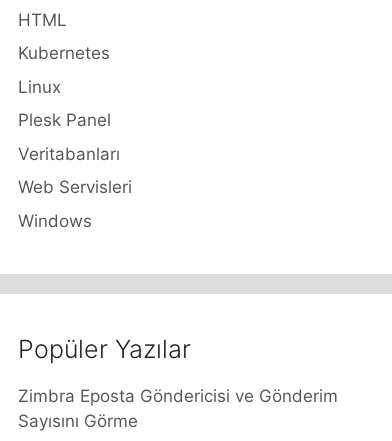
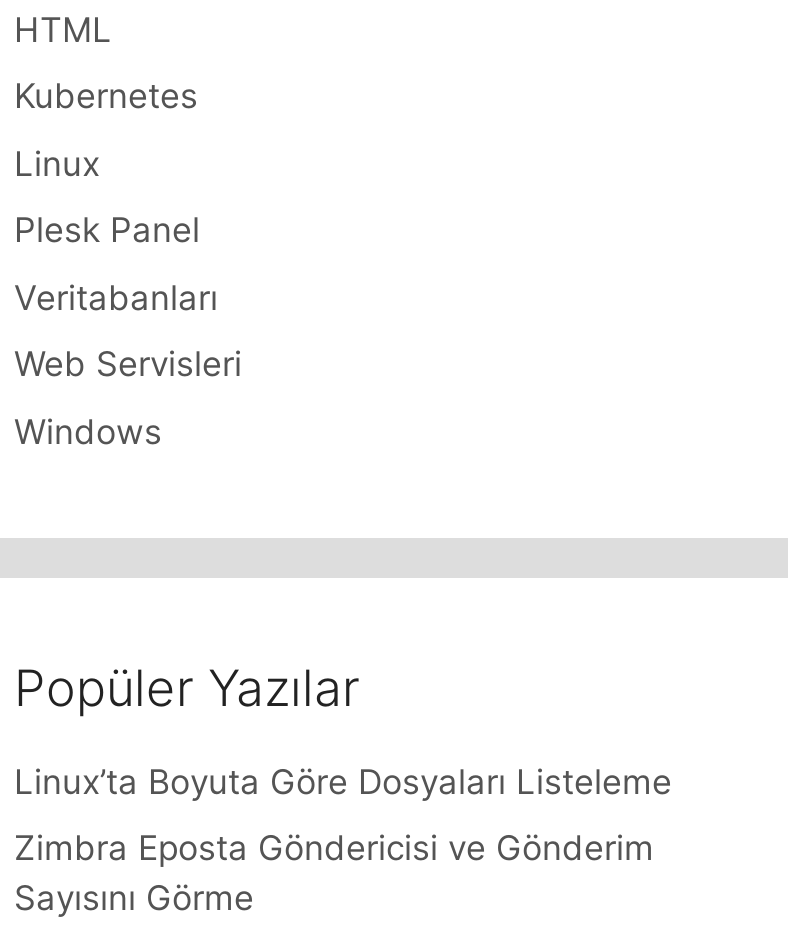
+ Linux’ta Boyuta Göre Dosyaları Listeleme
